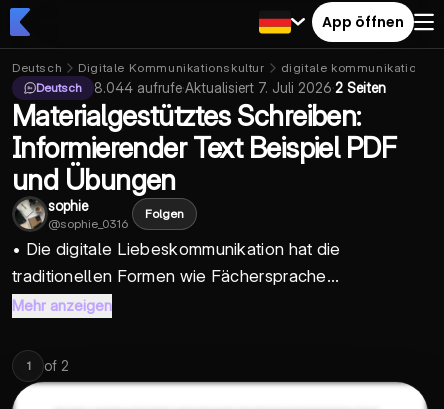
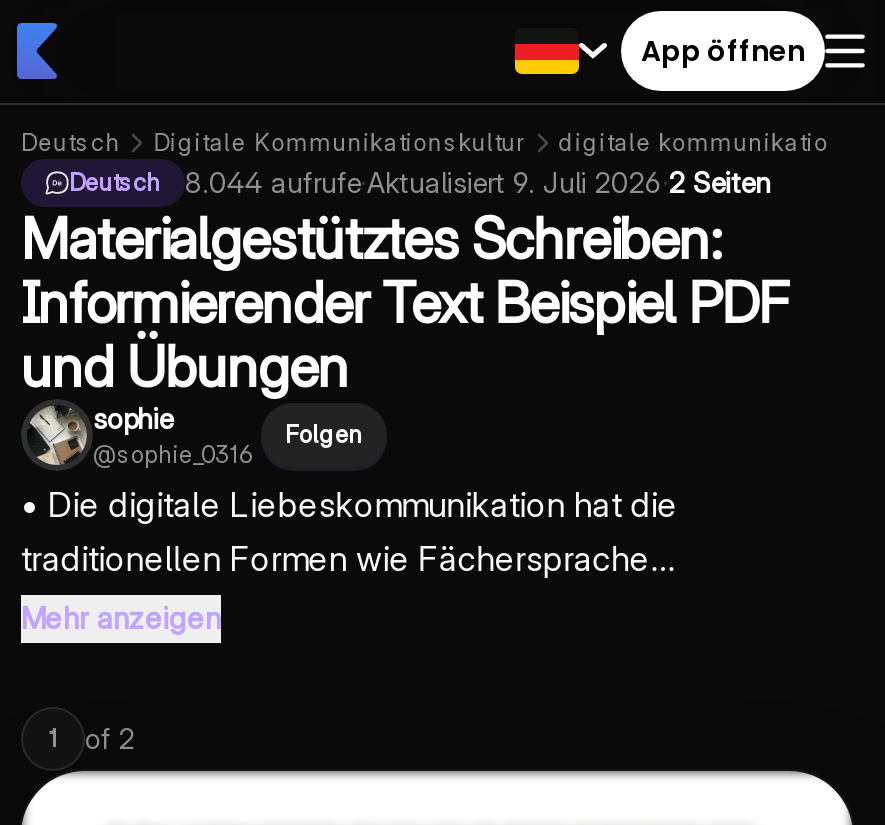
- 8.044 aufrufe · Aktualisiert 7. Juli 2026 · 2 Seiten
+ 8.044 aufrufe · Aktualisiert 9. Juli 2026 · 2 Seiten
